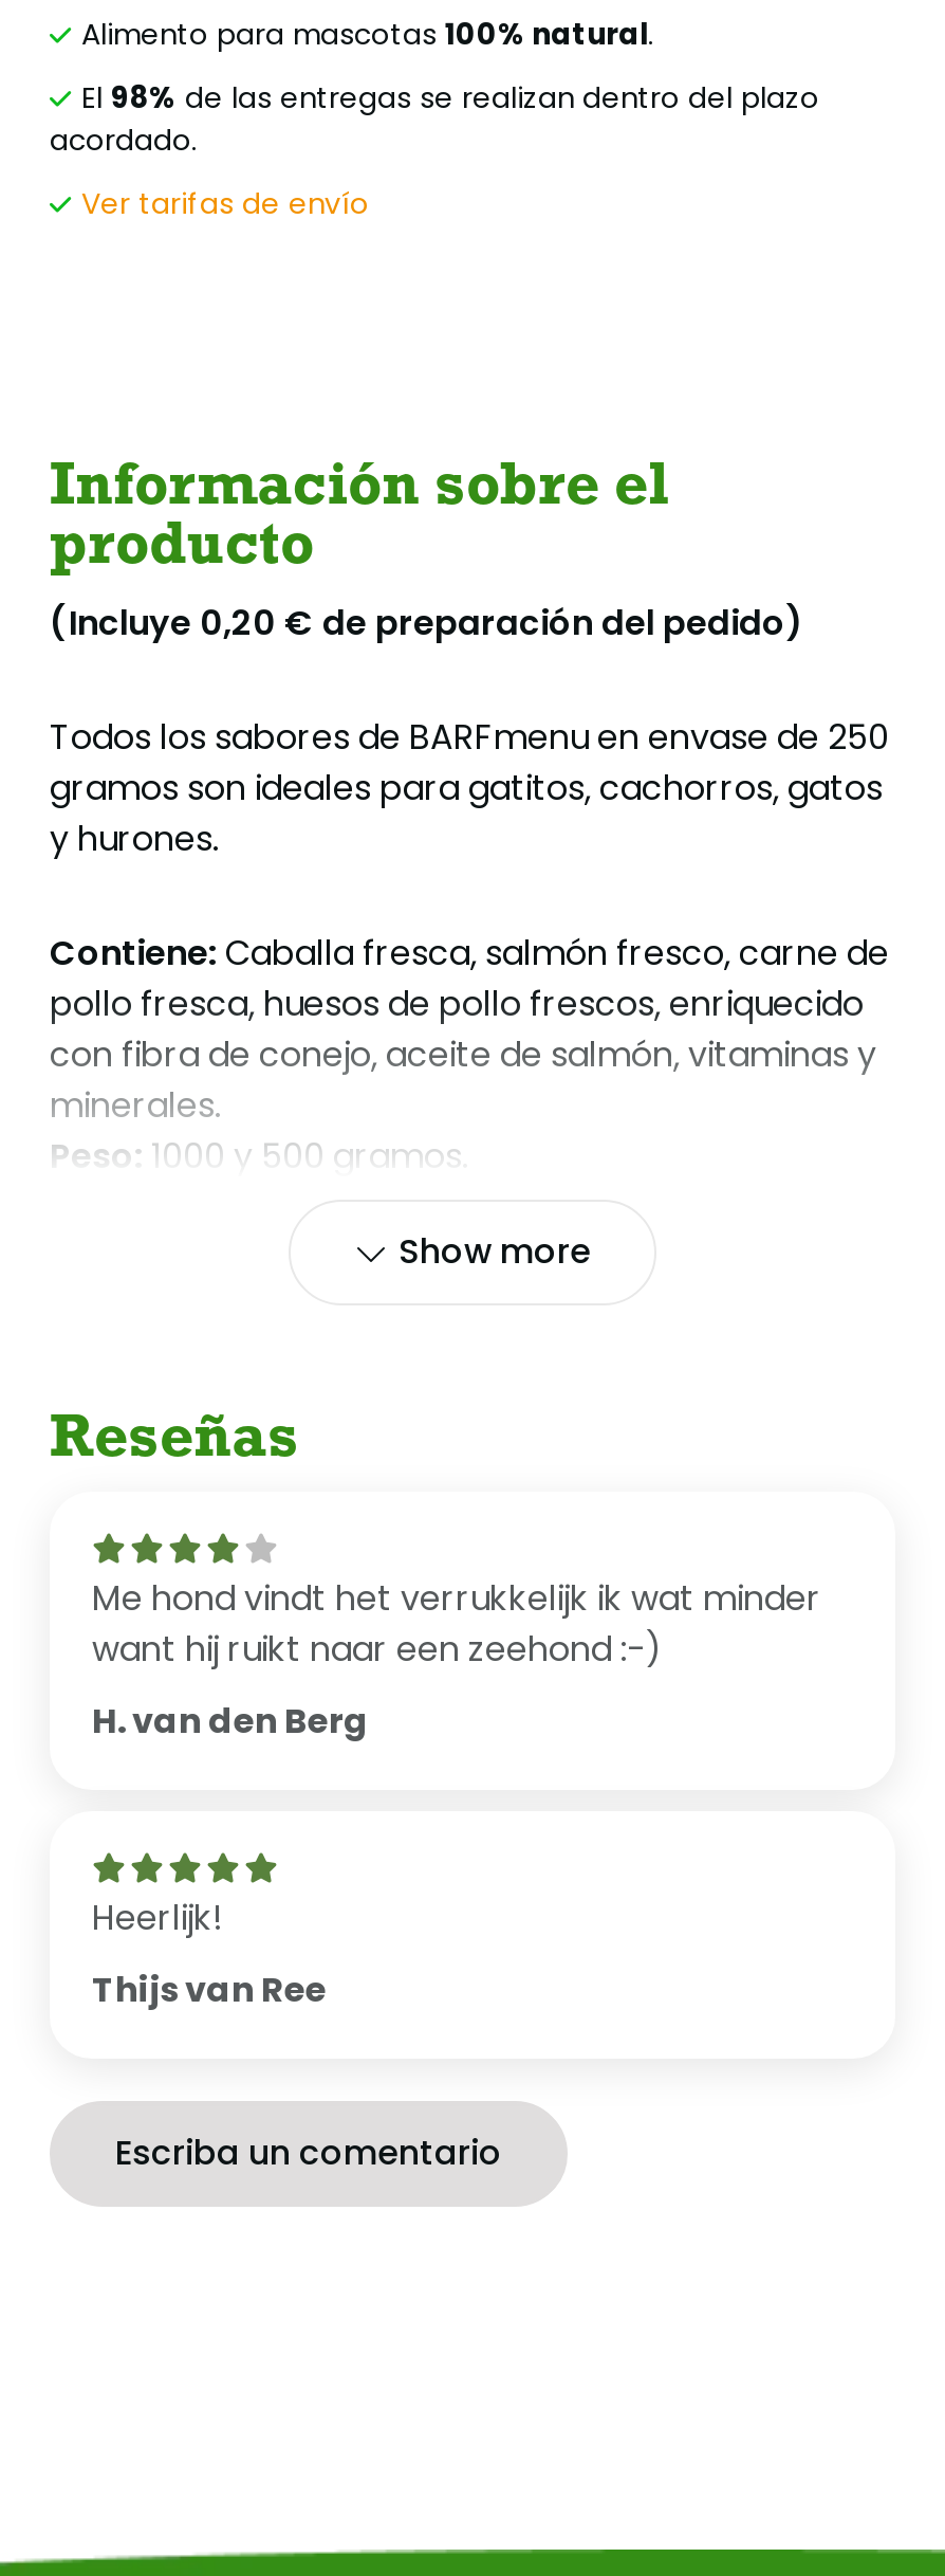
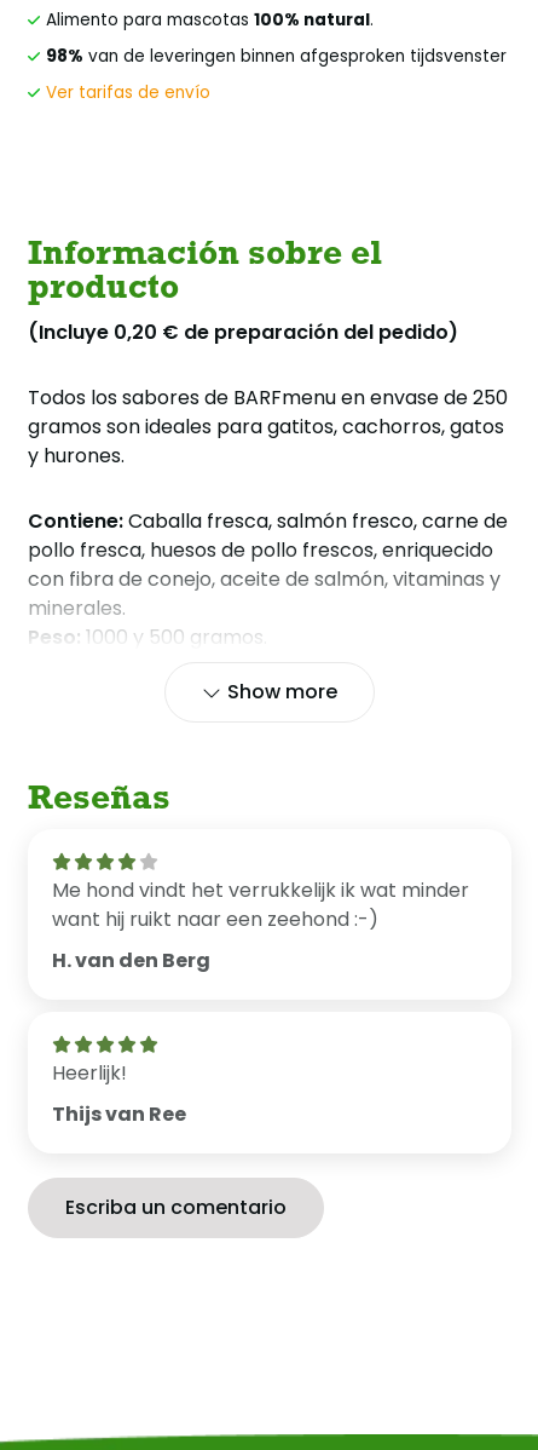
- El 98% de las entregas se realizan dentro del plazo
- acordado.
+ 98% van de leveringen binnen afgesproken tijdsvenster
